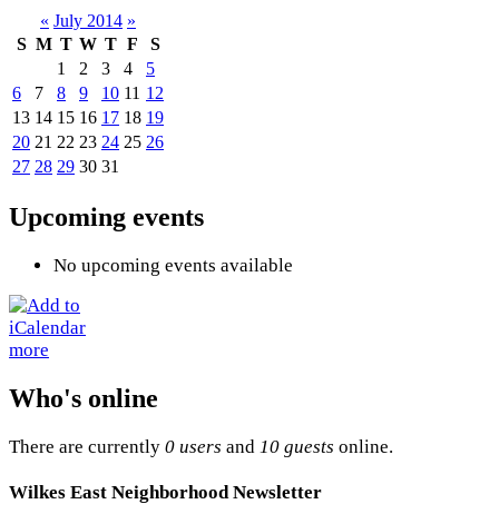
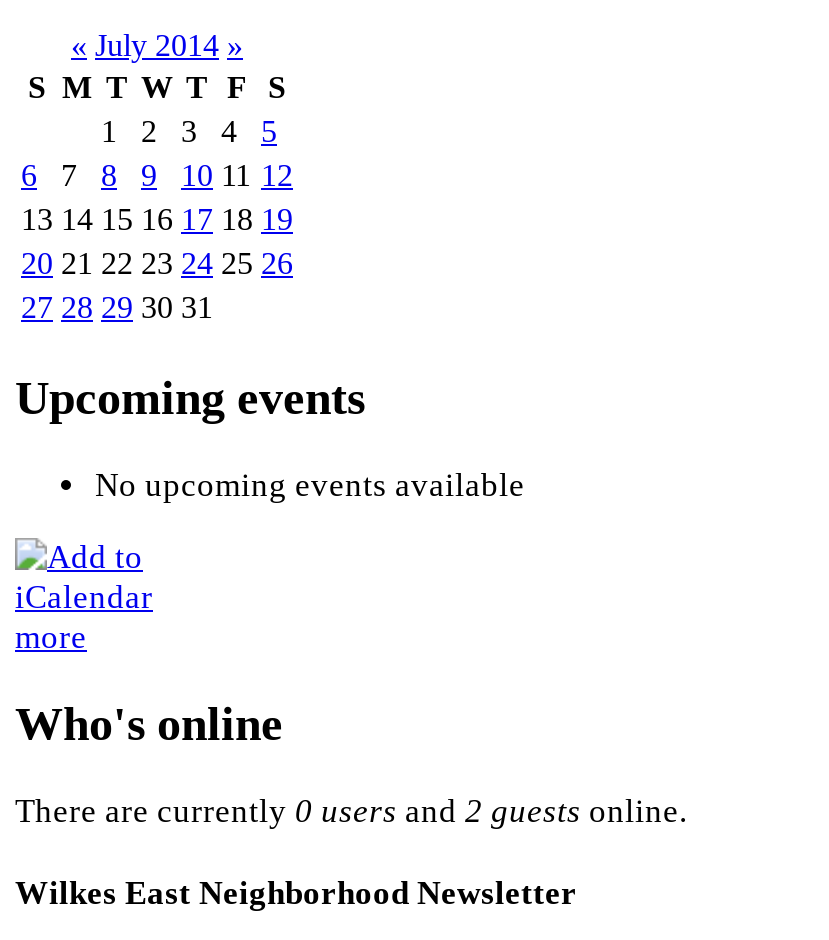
- There are currently 0 users and 10 guests online.
+ There are currently 0 users and 2 guests online.
